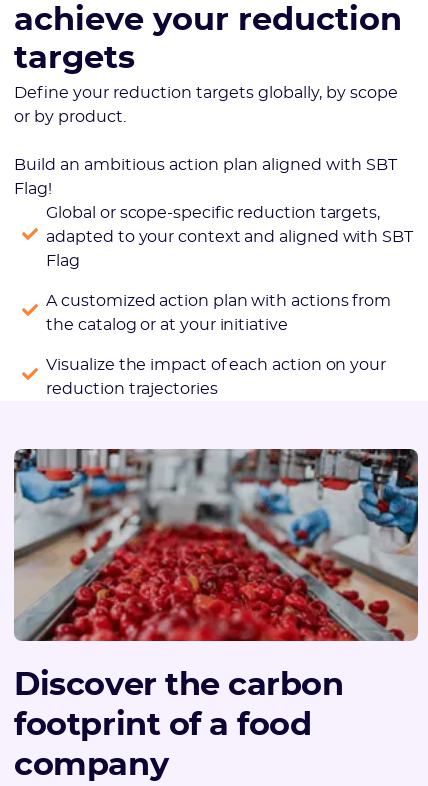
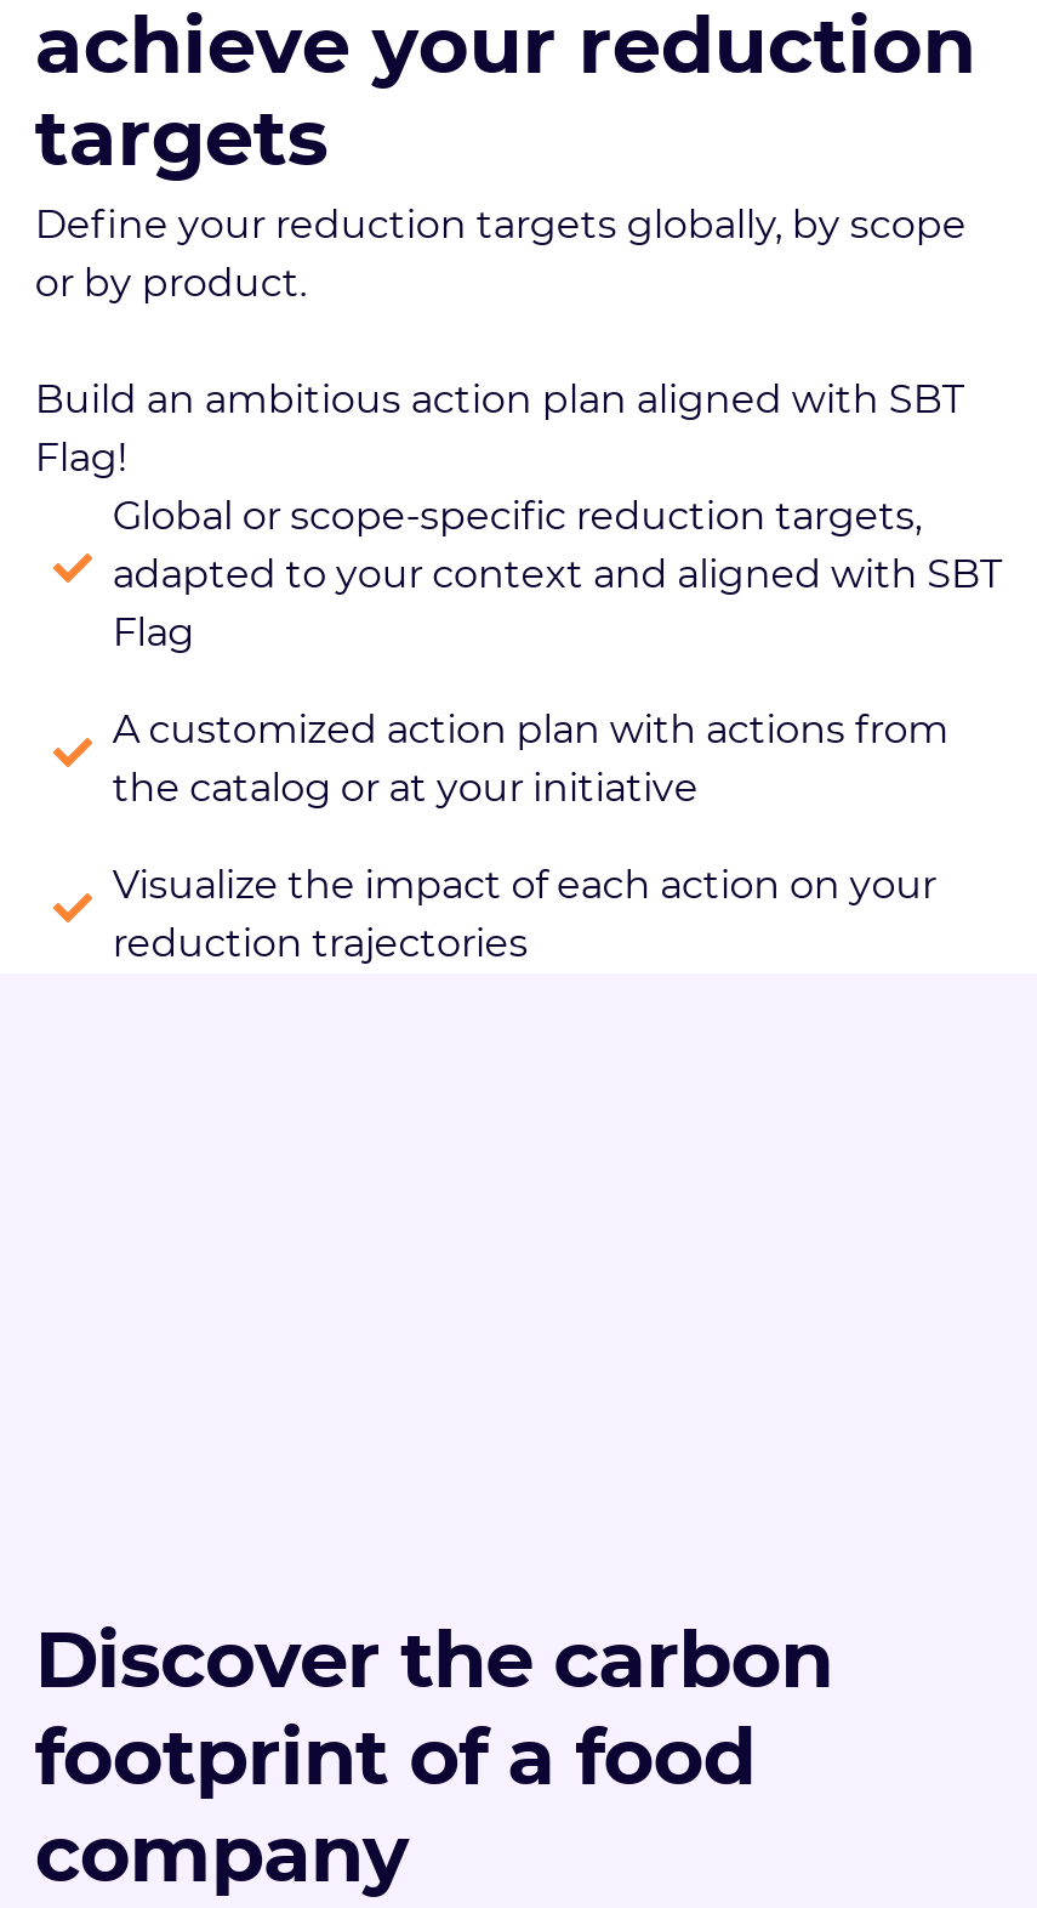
- [image]
